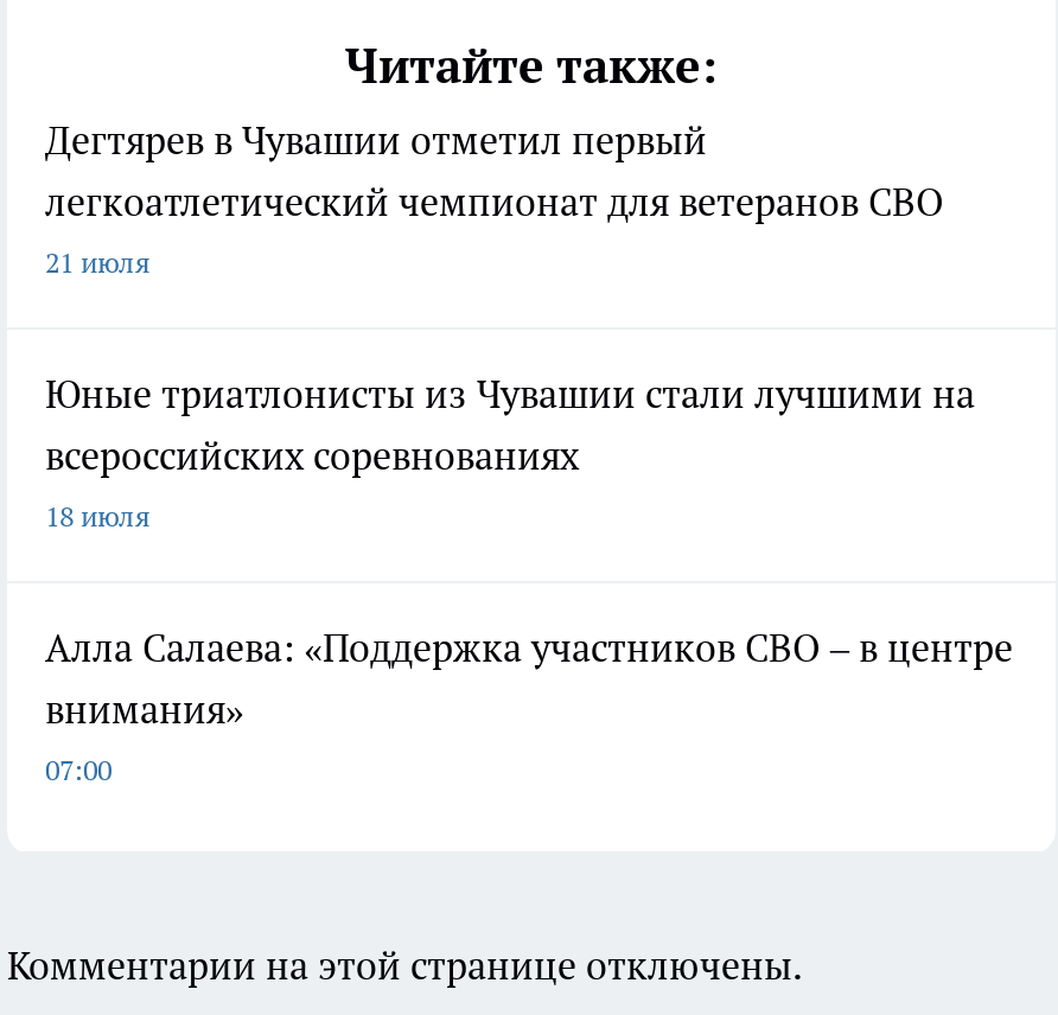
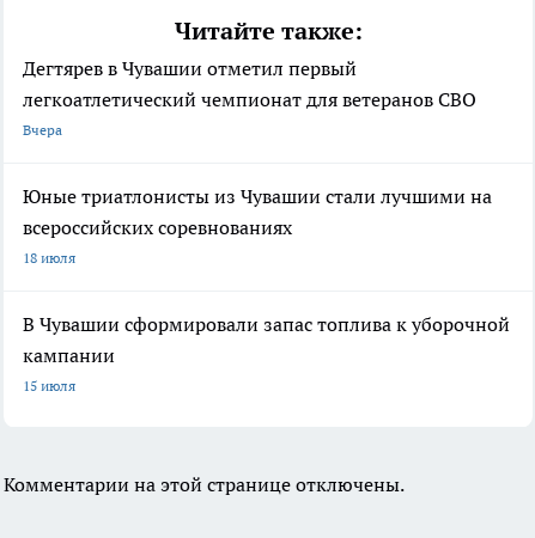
- 21 июля
+ Вчера

- Алла Салаева: «Поддержка участников СВО – в центре
- внимания»
- 07:00
+ В Чувашии сформировали запас топлива к уборочной
+ кампании
+ 15 июля
